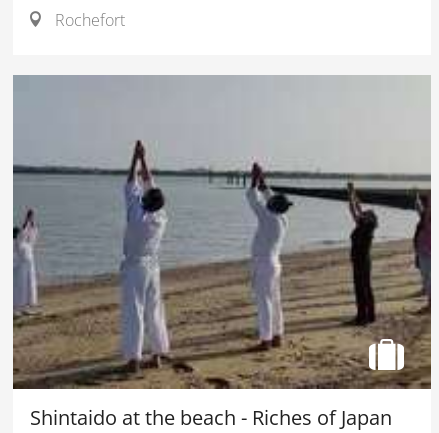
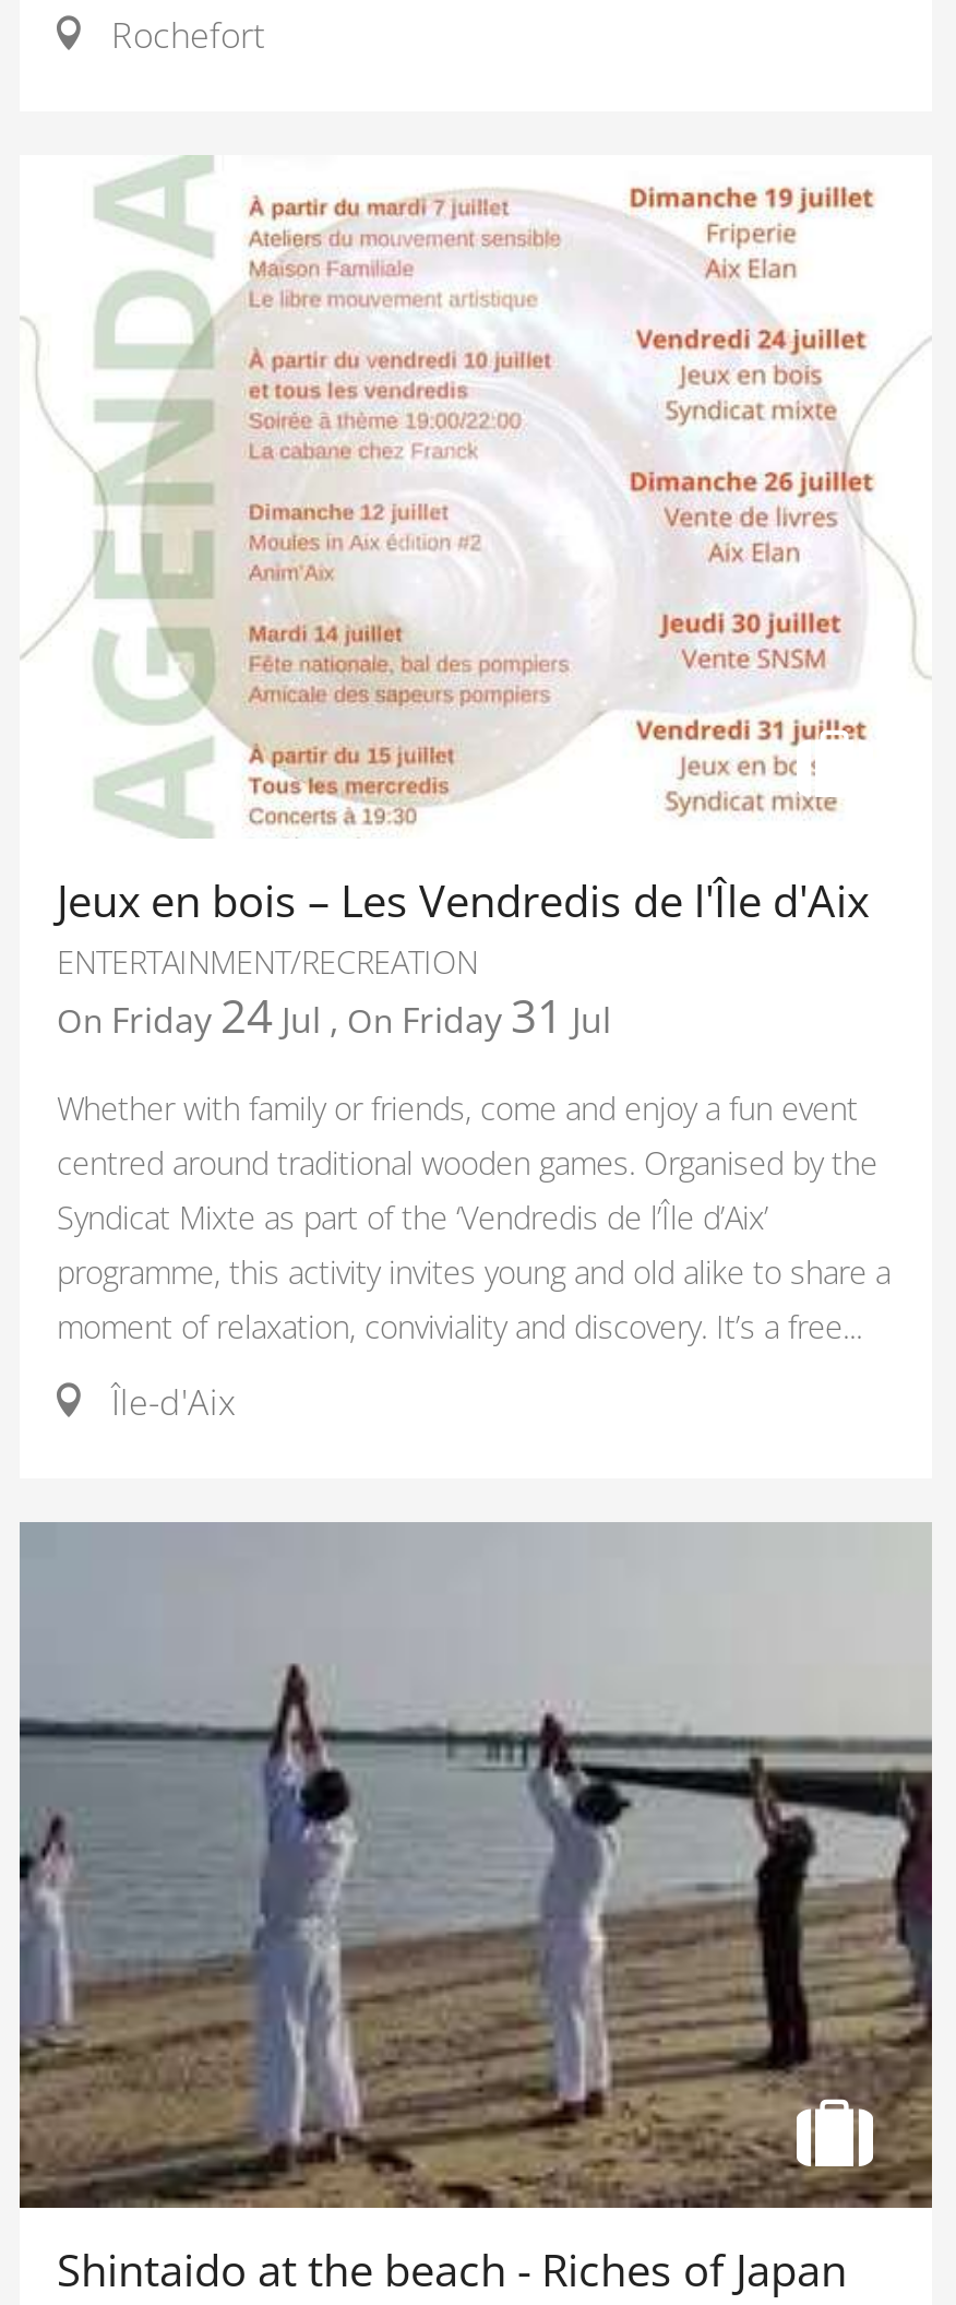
+ [image]
+ Jeux en bois – Les Vendredis de l'Île d'Aix
+ ENTERTAINMENT/RECREATION
+ On Friday 24 Jul, On Friday 31 Jul
+ Whether with family or friends, come and enjoy a fun event
+ centred around traditional wooden games. Organised by the
+ Syndicat Mixte as part of the ‘Vendredis de l’Île d’Aix’
+ programme, this activity invites young and old alike to share a
+ moment of relaxation, conviviality and discovery. It’s a free...
+ Île-d'Aix
